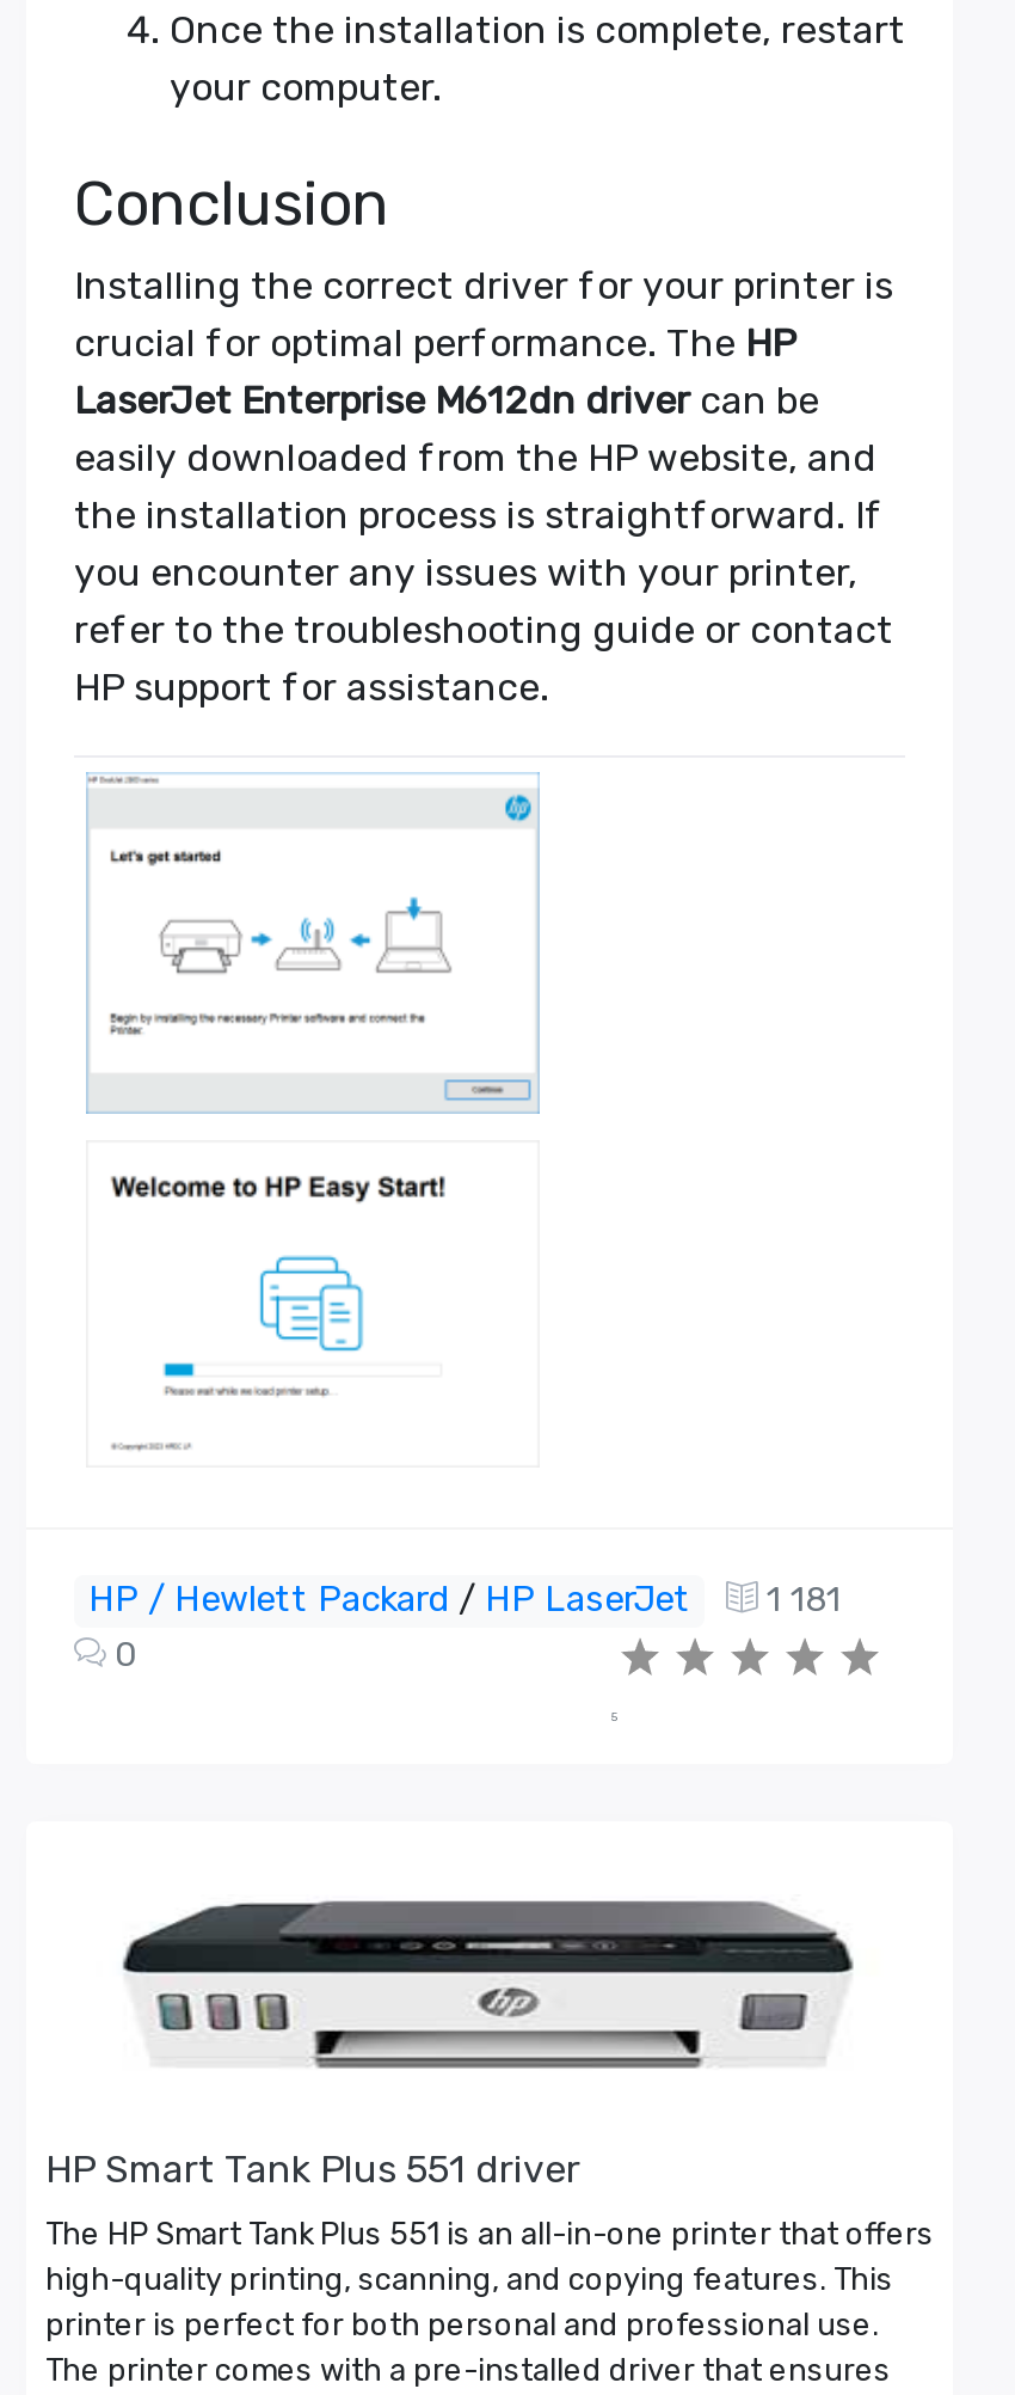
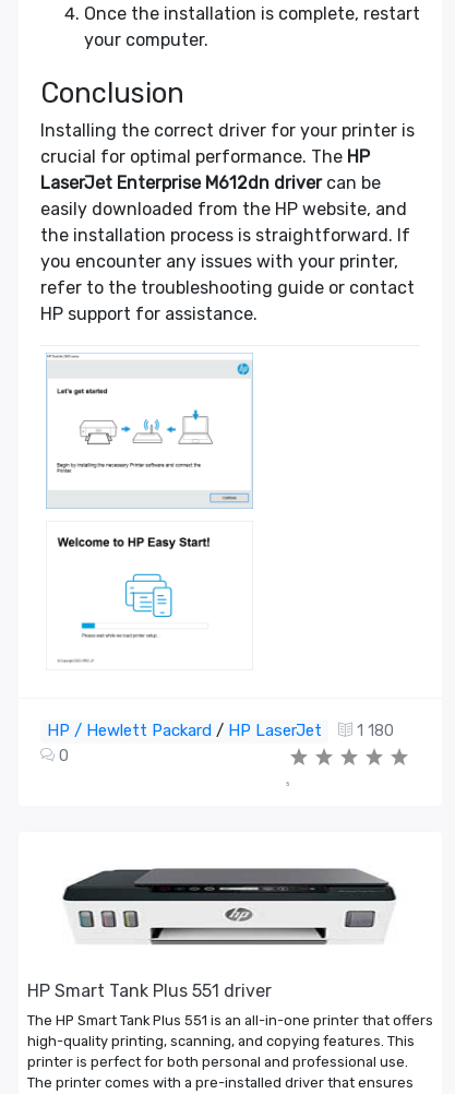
- HP / Hewlett Packard / HP LaserJet 1 181
+ HP / Hewlett Packard / HP LaserJet 1 180
